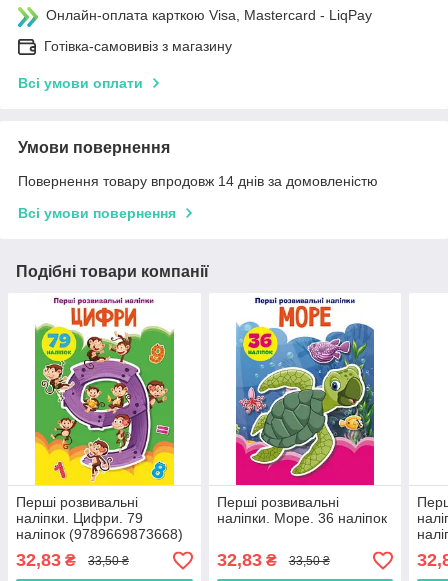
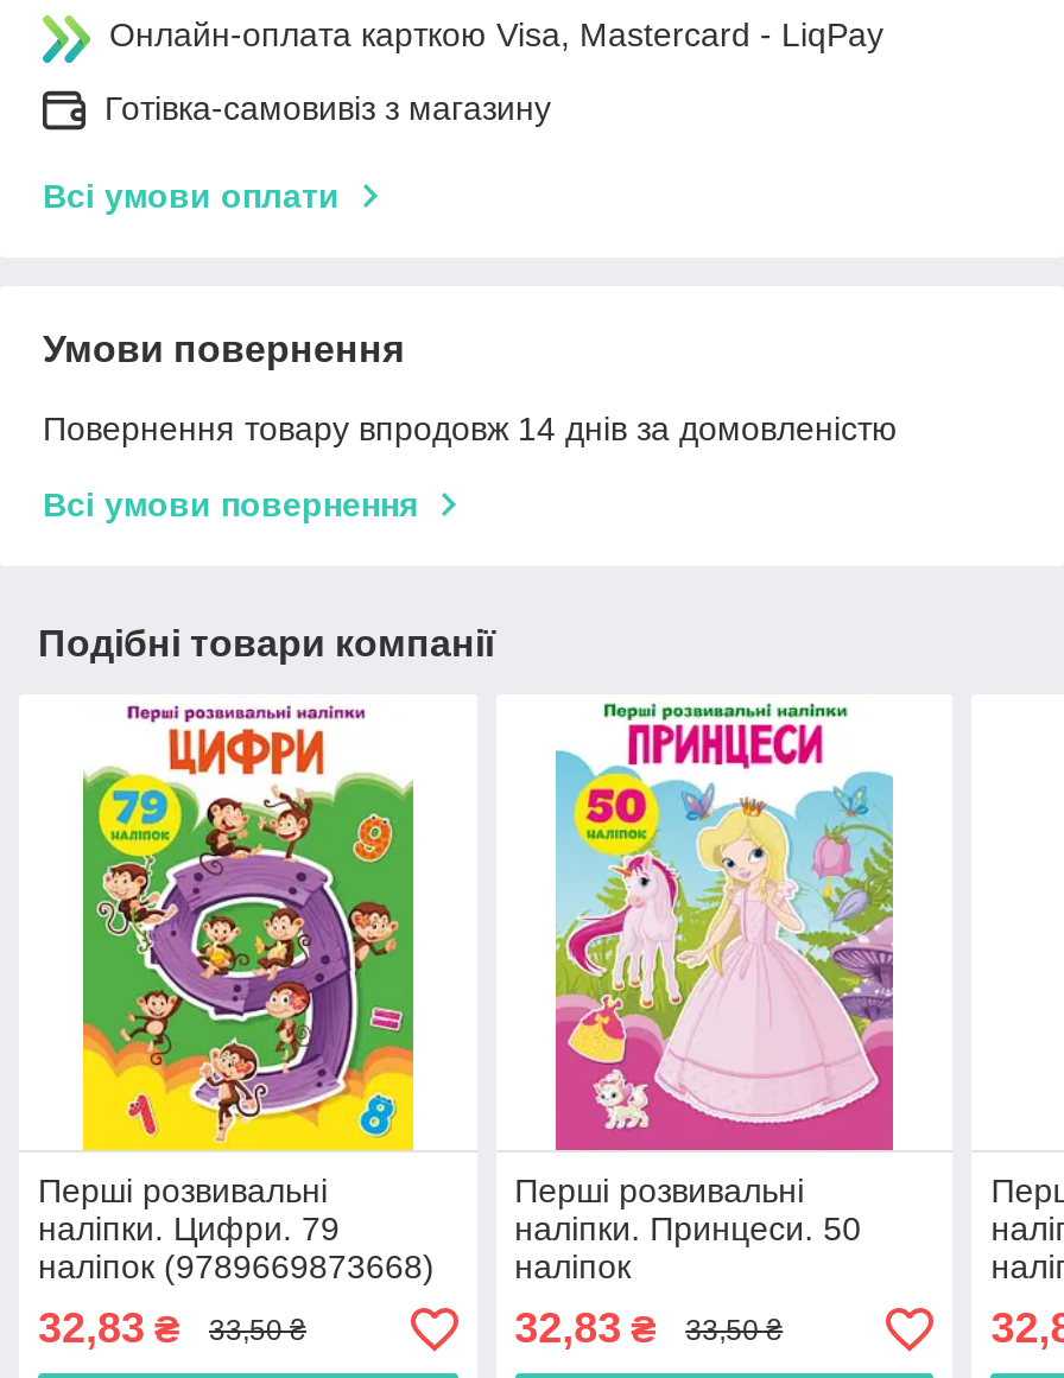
- [image]
- наліпки. Море. 36 наліпок
+ [image]
+ наліпки. Принцеси. 50
+ наліпок
